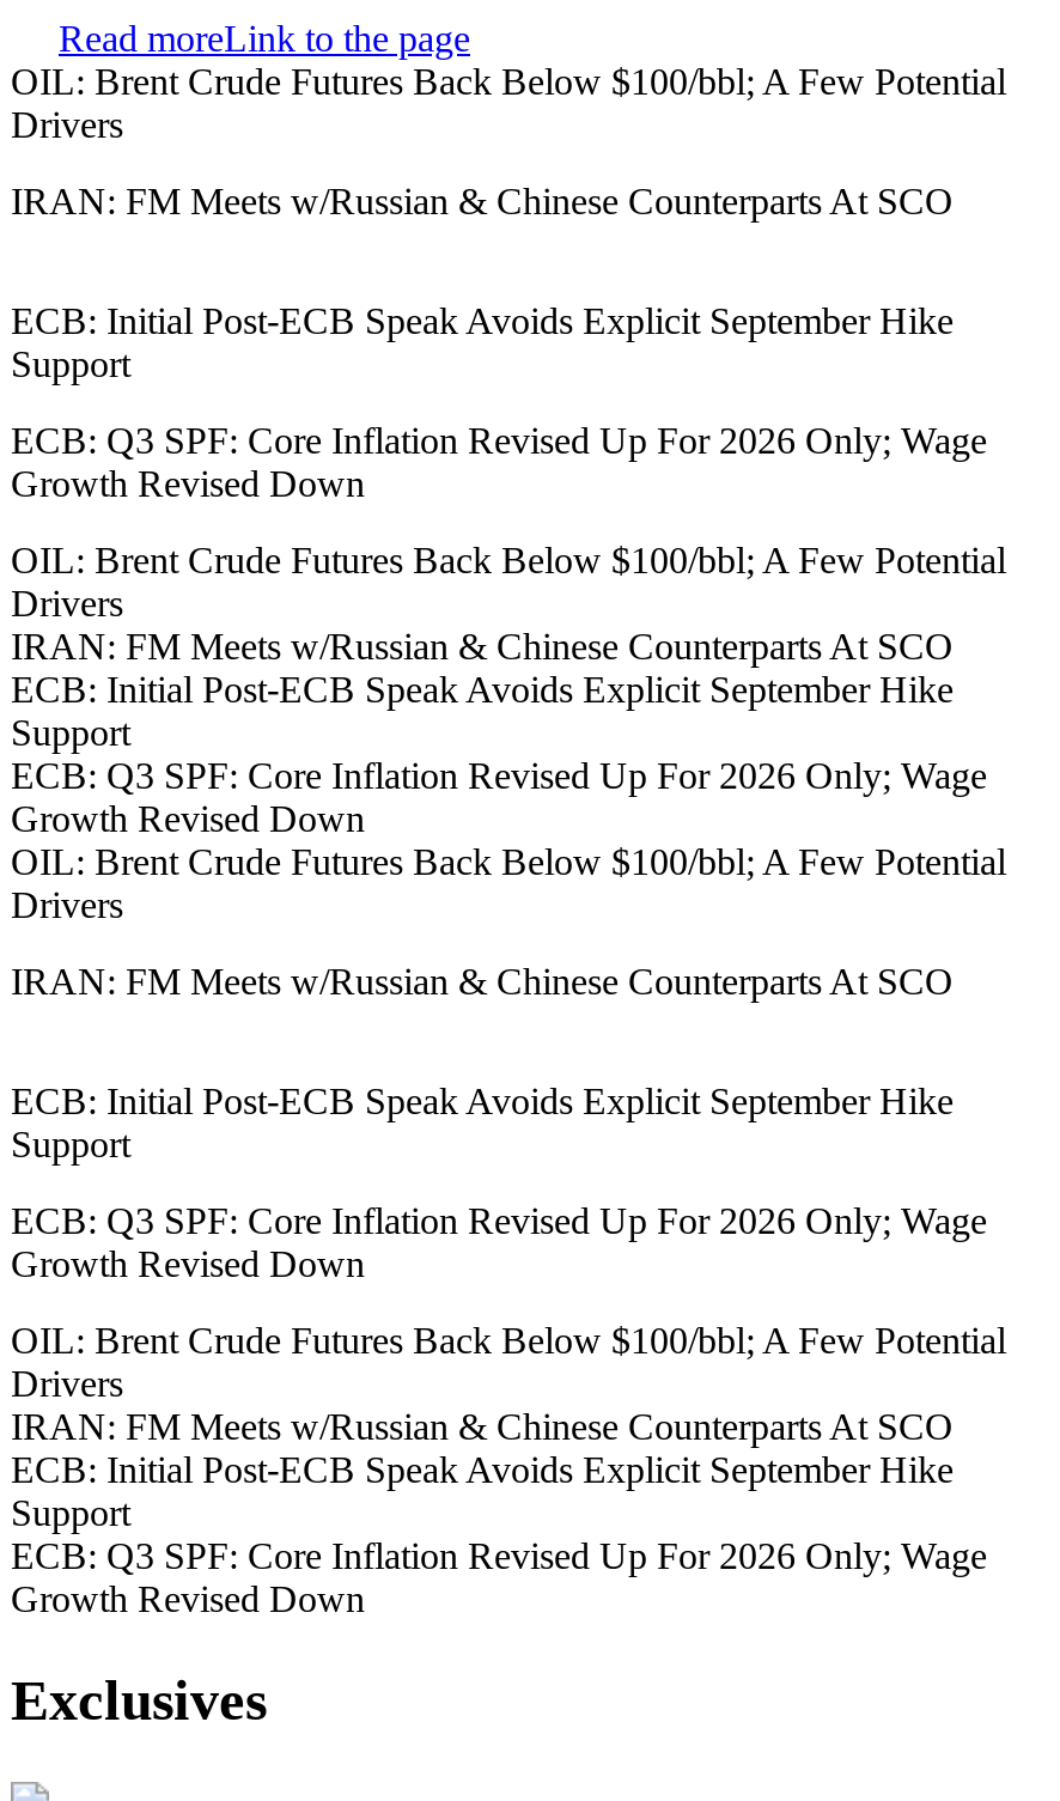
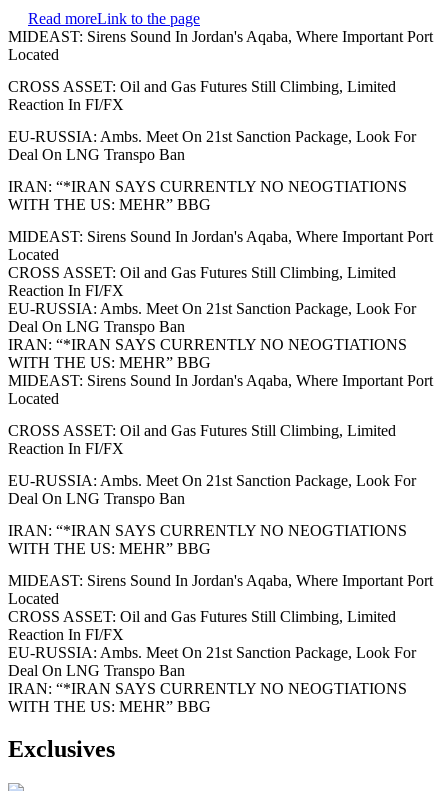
- OIL: Brent Crude Futures Back Below $100/bbl; A Few Potential
- Drivers
+ MIDEAST: Sirens Sound In Jordan's Aqaba, Where Important Port
+ Located

- IRAN: FM Meets w/Russian & Chinese Counterparts At SCO
+ CROSS ASSET: Oil and Gas Futures Still Climbing, Limited
+ Reaction In FI/FX

- ECB: Initial Post-ECB Speak Avoids Explicit September Hike
- Support
+ EU-RUSSIA: Ambs. Meet On 21st Sanction Package, Look For
+ Deal On LNG Transpo Ban

- ECB: Q3 SPF: Core Inflation Revised Up For 2026 Only; Wage
- Growth Revised Down
+ IRAN: “*IRAN SAYS CURRENTLY NO NEOGTIATIONS
+ WITH THE US: MEHR” BBG

- OIL: Brent Crude Futures Back Below $100/bbl; A Few Potential
- Drivers
- IRAN: FM Meets w/Russian & Chinese Counterparts At SCO
- ECB: Initial Post-ECB Speak Avoids Explicit September Hike
- Support
- ECB: Q3 SPF: Core Inflation Revised Up For 2026 Only; Wage
- Growth Revised Down
- OIL: Brent Crude Futures Back Below $100/bbl; A Few Potential
- Drivers
+ MIDEAST: Sirens Sound In Jordan's Aqaba, Where Important Port
+ Located
+ CROSS ASSET: Oil and Gas Futures Still Climbing, Limited
+ Reaction In FI/FX
+ EU-RUSSIA: Ambs. Meet On 21st Sanction Package, Look For
+ Deal On LNG Transpo Ban
+ IRAN: “*IRAN SAYS CURRENTLY NO NEOGTIATIONS
+ WITH THE US: MEHR” BBG
+ MIDEAST: Sirens Sound In Jordan's Aqaba, Where Important Port
+ Located

- IRAN: FM Meets w/Russian & Chinese Counterparts At SCO
+ CROSS ASSET: Oil and Gas Futures Still Climbing, Limited
+ Reaction In FI/FX

- ECB: Initial Post-ECB Speak Avoids Explicit September Hike
- Support
+ EU-RUSSIA: Ambs. Meet On 21st Sanction Package, Look For
+ Deal On LNG Transpo Ban

- ECB: Q3 SPF: Core Inflation Revised Up For 2026 Only; Wage
- Growth Revised Down
+ IRAN: “*IRAN SAYS CURRENTLY NO NEOGTIATIONS
+ WITH THE US: MEHR” BBG

- OIL: Brent Crude Futures Back Below $100/bbl; A Few Potential
- Drivers
- IRAN: FM Meets w/Russian & Chinese Counterparts At SCO
- ECB: Initial Post-ECB Speak Avoids Explicit September Hike
- Support
- ECB: Q3 SPF: Core Inflation Revised Up For 2026 Only; Wage
- Growth Revised Down
+ MIDEAST: Sirens Sound In Jordan's Aqaba, Where Important Port
+ Located
+ CROSS ASSET: Oil and Gas Futures Still Climbing, Limited
+ Reaction In FI/FX
+ EU-RUSSIA: Ambs. Meet On 21st Sanction Package, Look For
+ Deal On LNG Transpo Ban
+ IRAN: “*IRAN SAYS CURRENTLY NO NEOGTIATIONS
+ WITH THE US: MEHR” BBG
